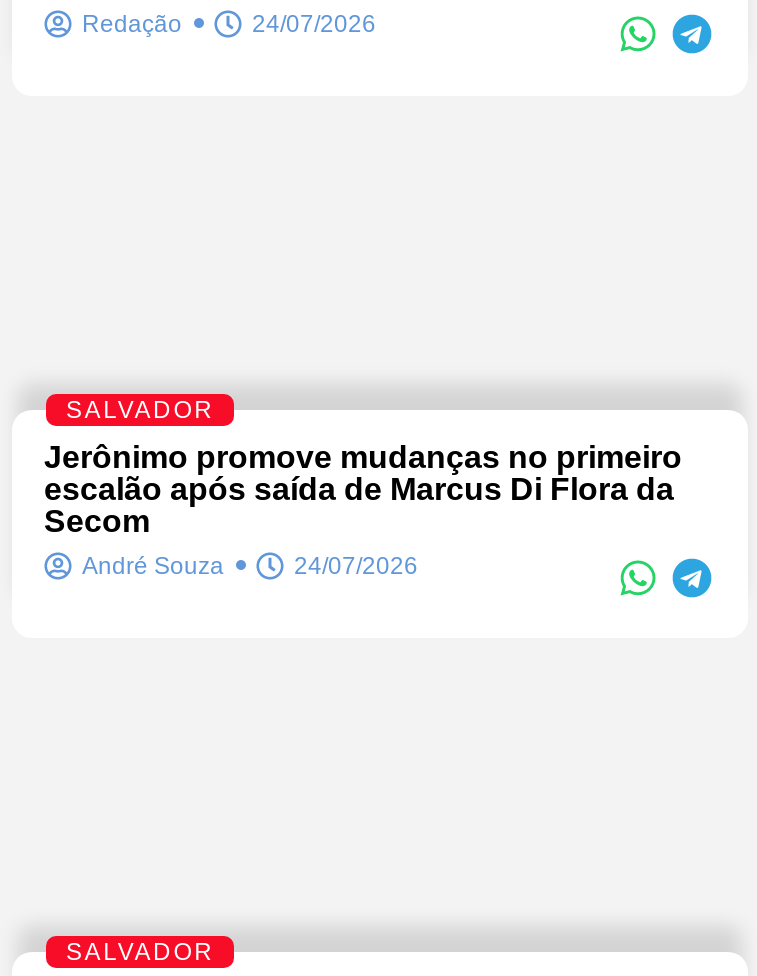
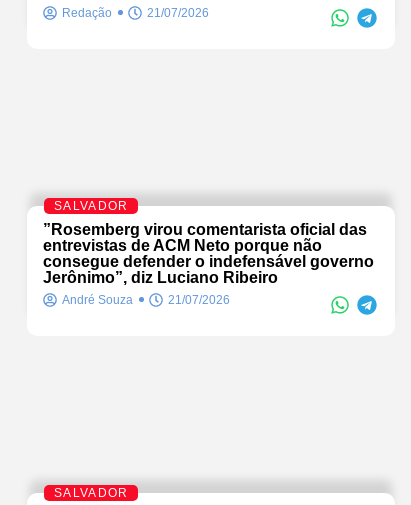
- 24/07/2026
+ 21/07/2026

- Jerônimo promove mudanças no primeiro
- escalão após saída de Marcus Di Flora da
- Secom
+ ”Rosemberg virou comentarista oficial das
+ entrevistas de ACM Neto porque não
+ consegue defender o indefensável governo
+ Jerônimo”, diz Luciano Ribeiro

- 24/07/2026
+ 21/07/2026
